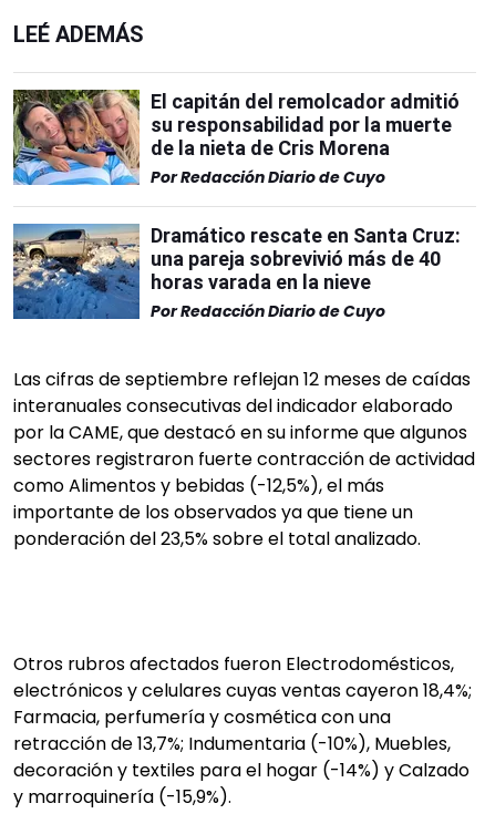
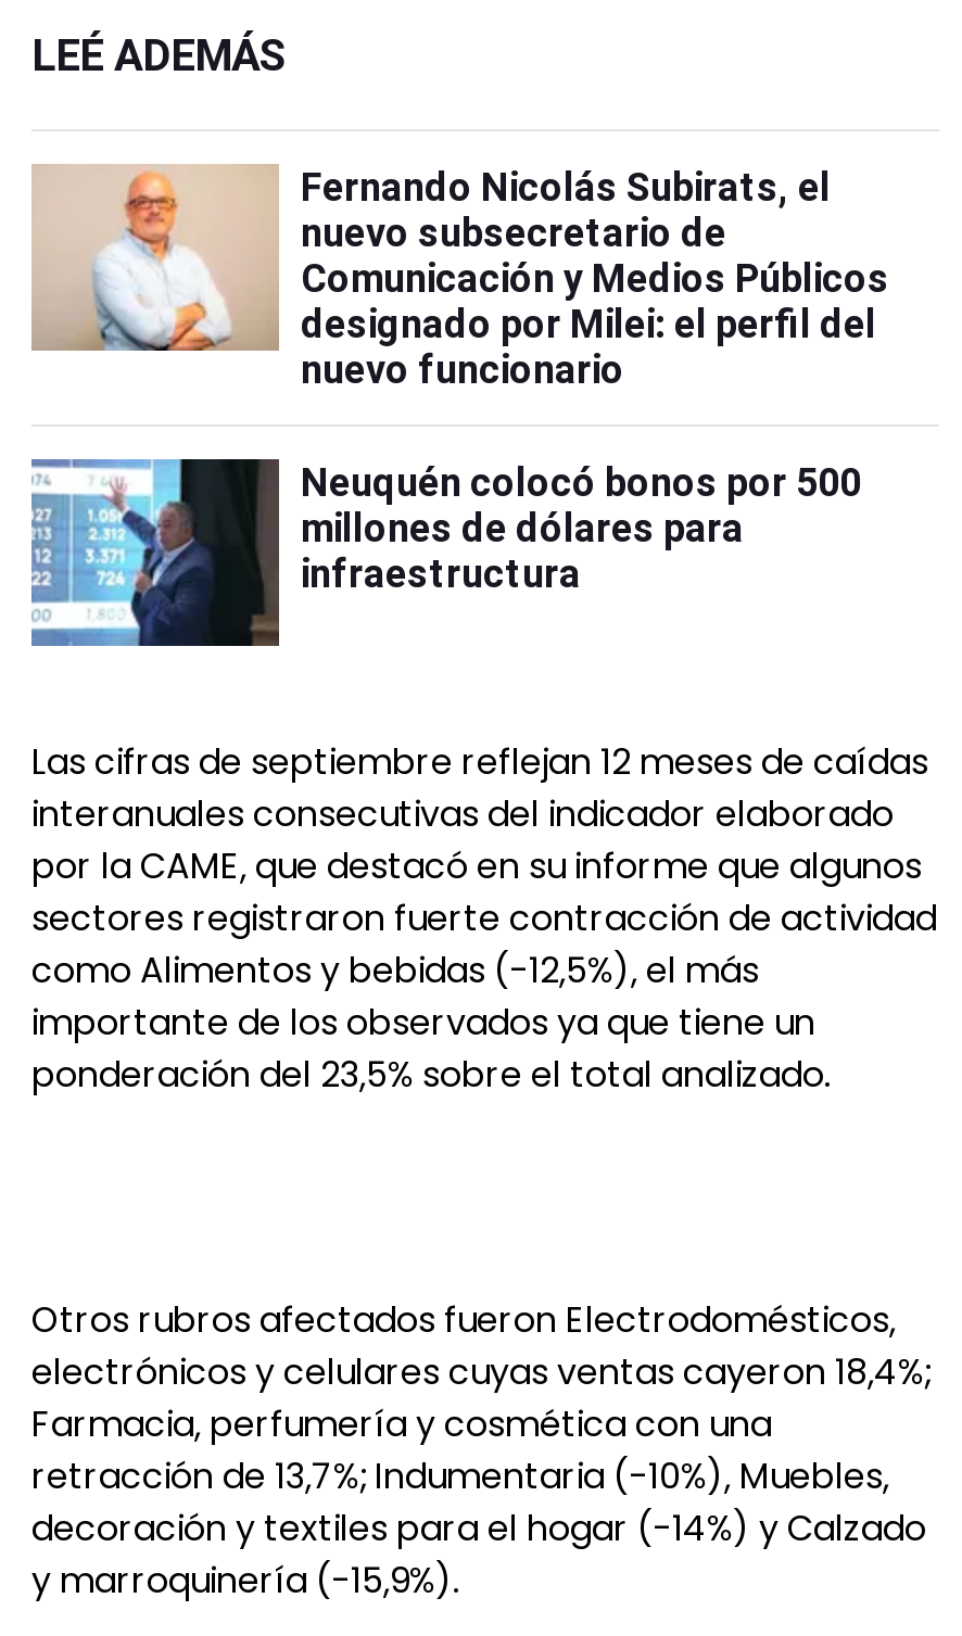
- [image]
- El capitán del remolcador admitió
- su responsabilidad por la muerte
- de la nieta de Cris Morena
- Por Redacción Diario de Cuyo
+ [image]
+ Fernando Nicolás Subirats, el
+ nuevo subsecretario de
+ Comunicación y Medios Públicos
+ designado por Milei: el perfil del
+ nuevo funcionario

- [image]
- Dramático rescate en Santa Cruz:
- una pareja sobrevivió más de 40
- horas varada en la nieve
- Por Redacción Diario de Cuyo
+ [image]
+ Neuquén colocó bonos por 500
+ millones de dólares para
+ infraestructura
